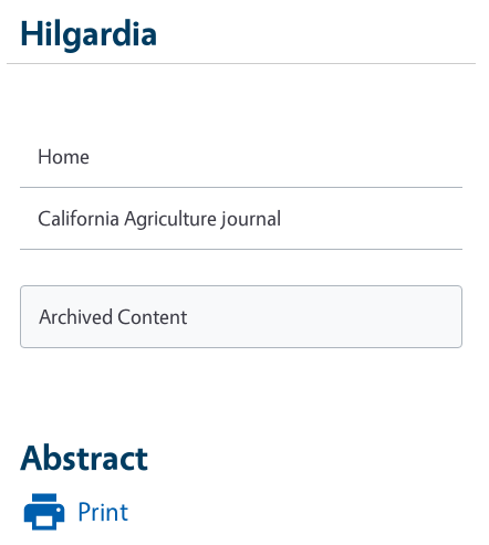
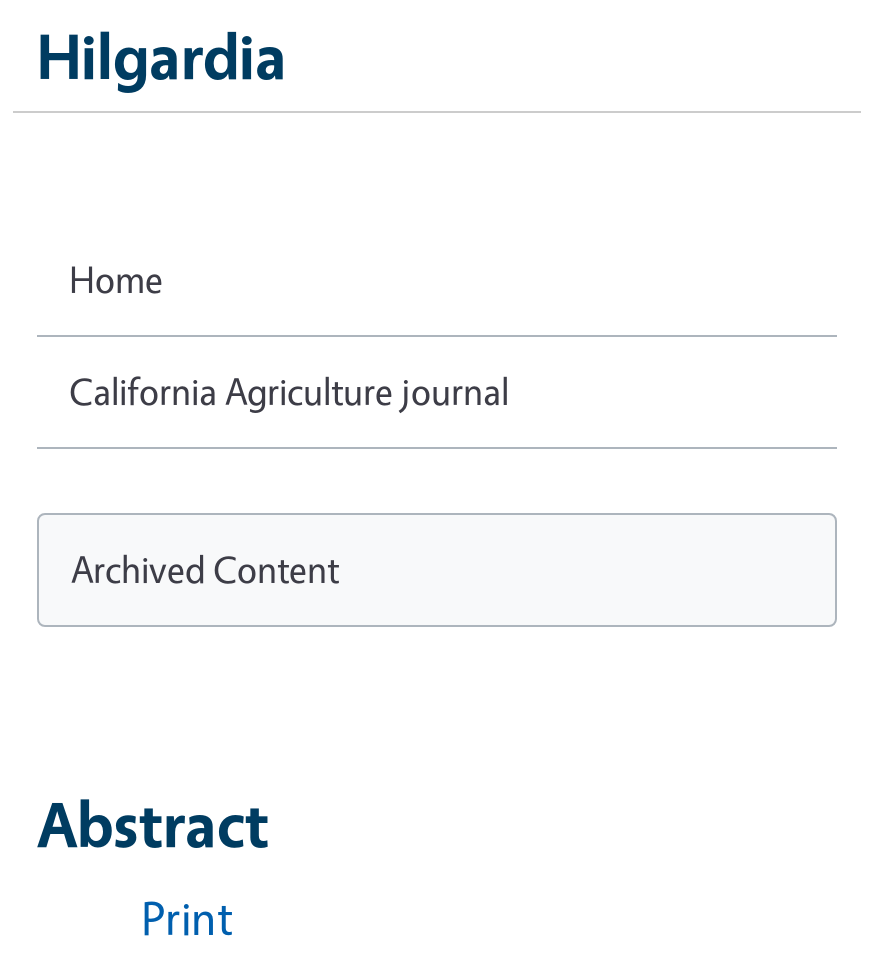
- [image]
